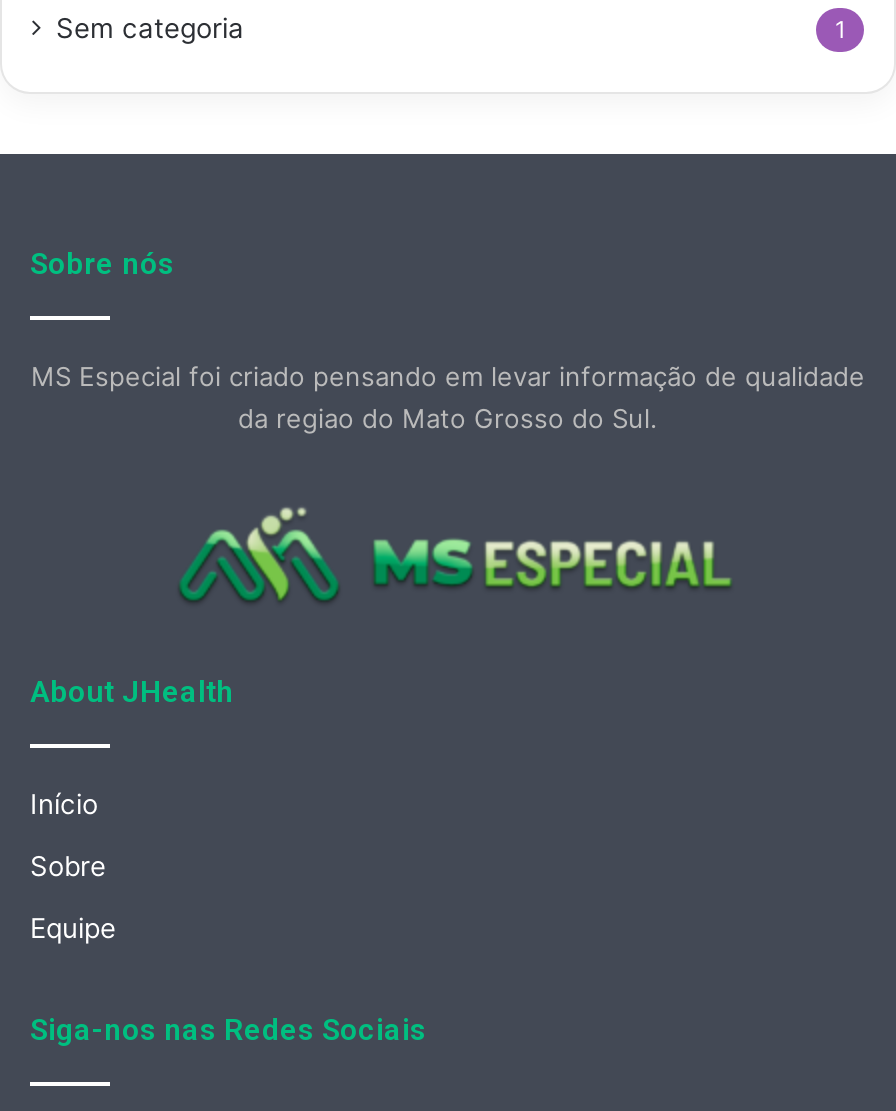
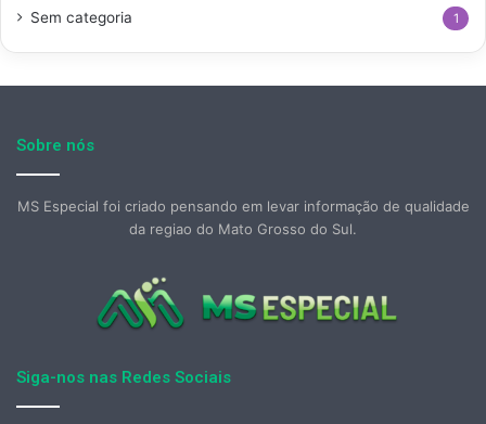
- About JHealth
- Início
- Sobre
- Equipe
